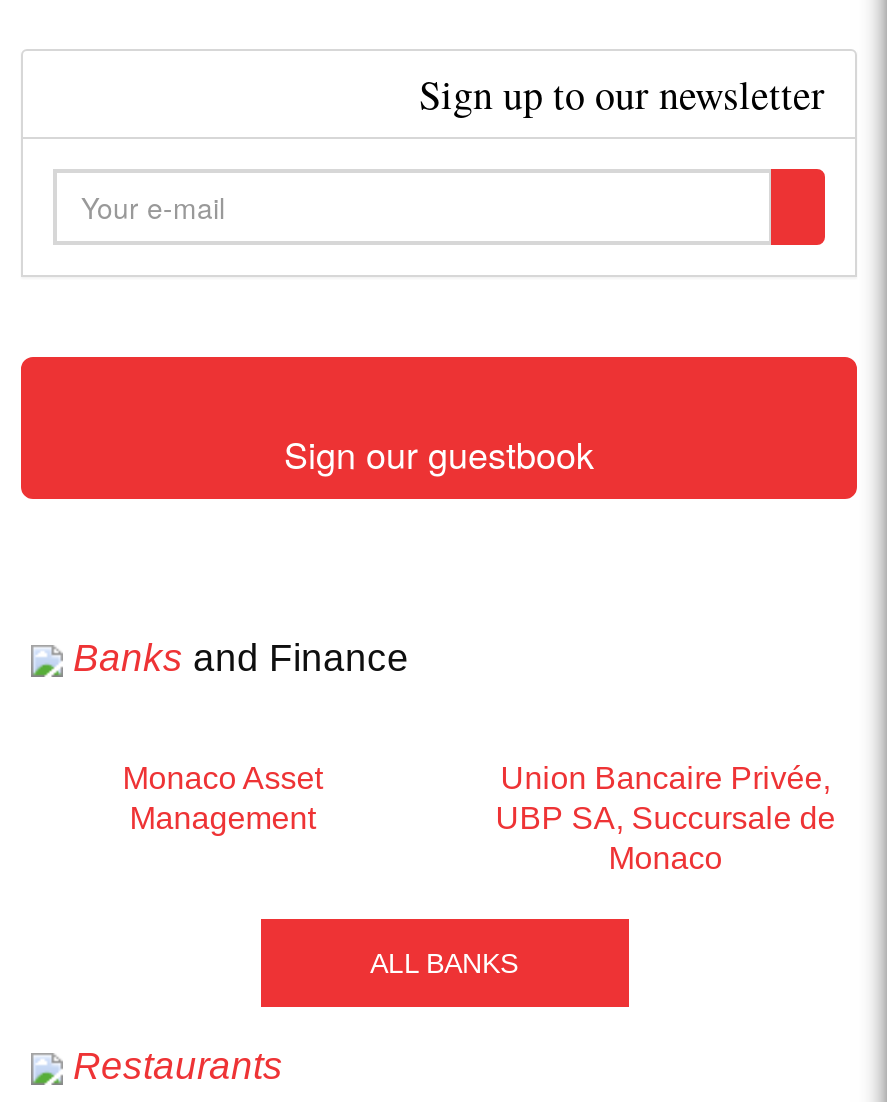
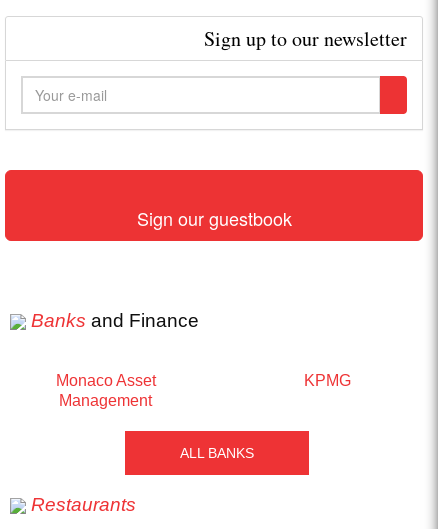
- Union Bancaire Privée,
- UBP SA, Succursale de
- Monaco
+ KPMG
